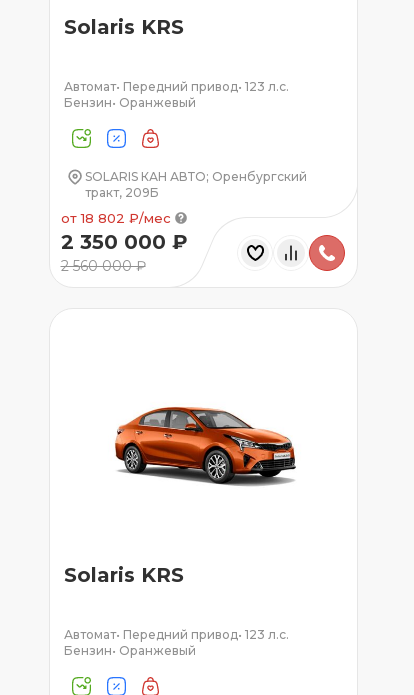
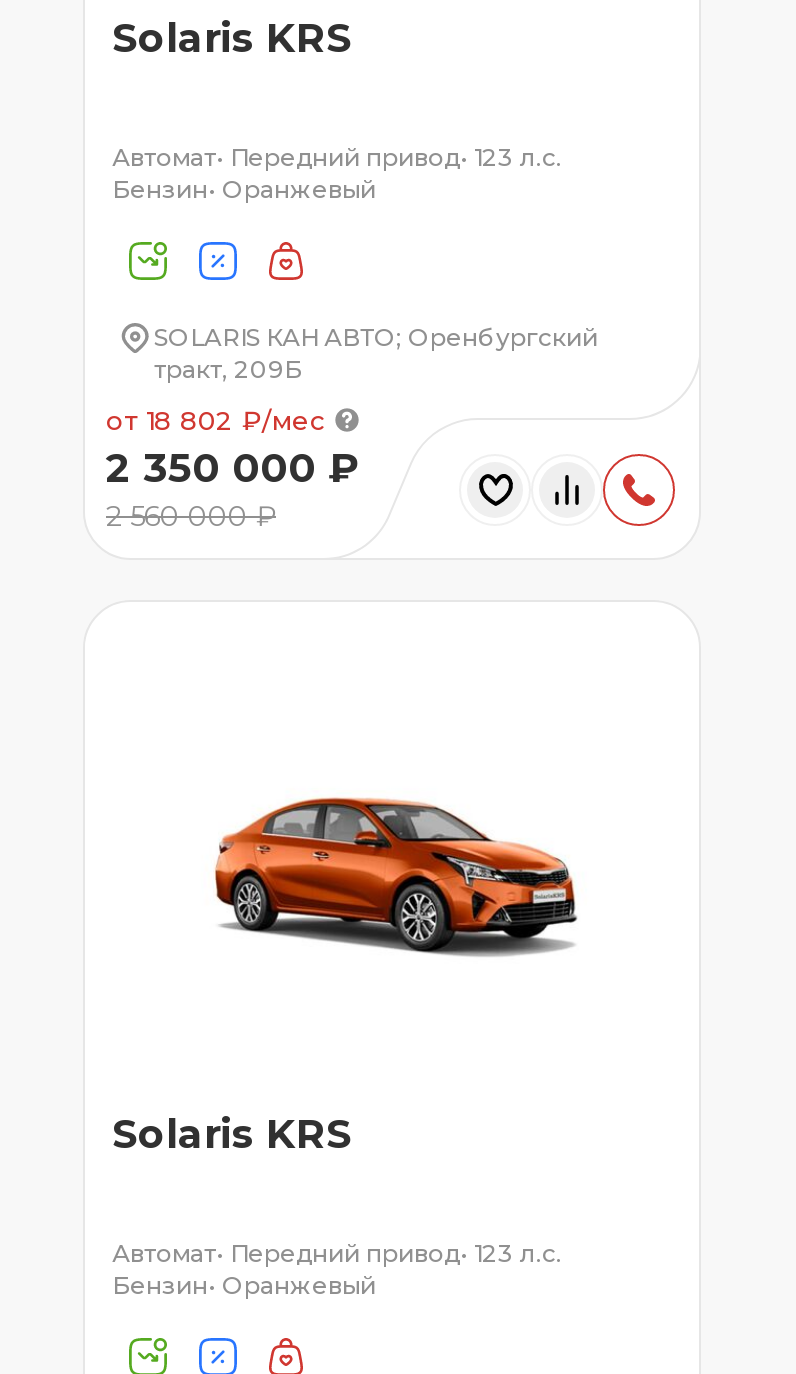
- [image]
+ [image]
